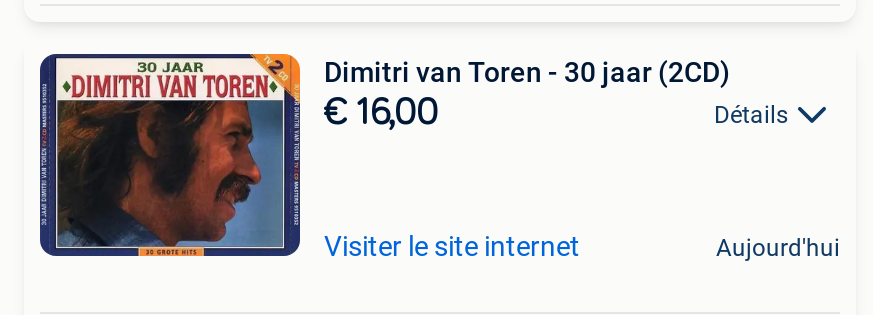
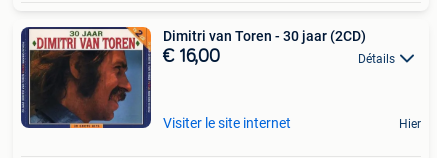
- Aujourd'hui
+ Hier
